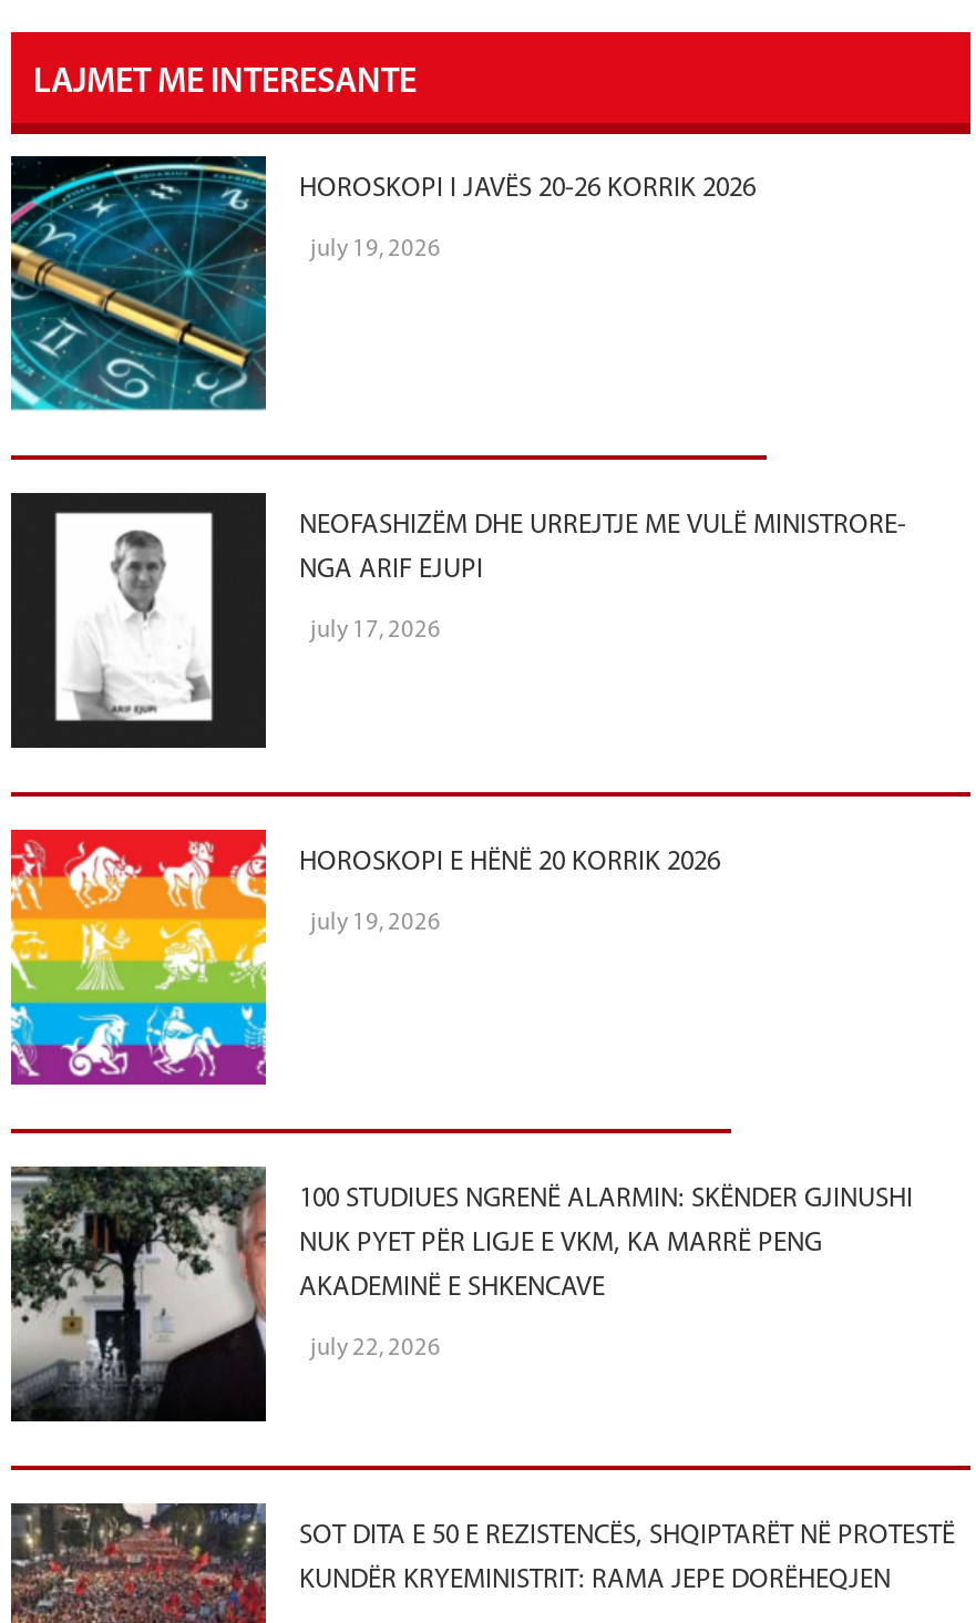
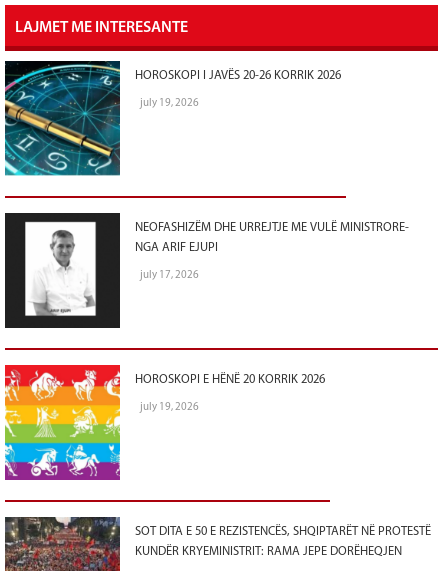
- [image]
- 100 STUDIUES NGRENË ALARMIN: SKËNDER GJINUSHI
- NUK PYET PËR LIGJE E VKM, KA MARRË PENG
- AKADEMINË E SHKENCAVE
- july 22, 2026
